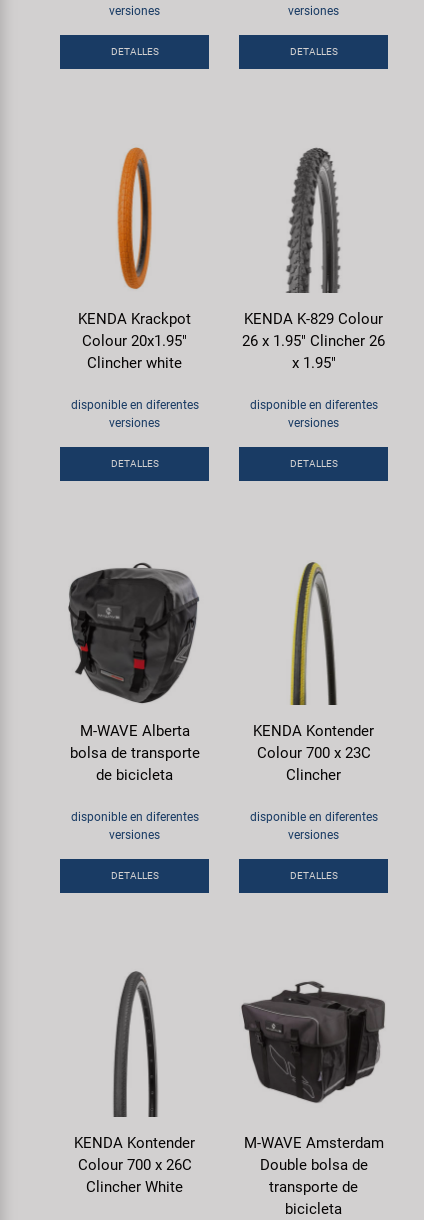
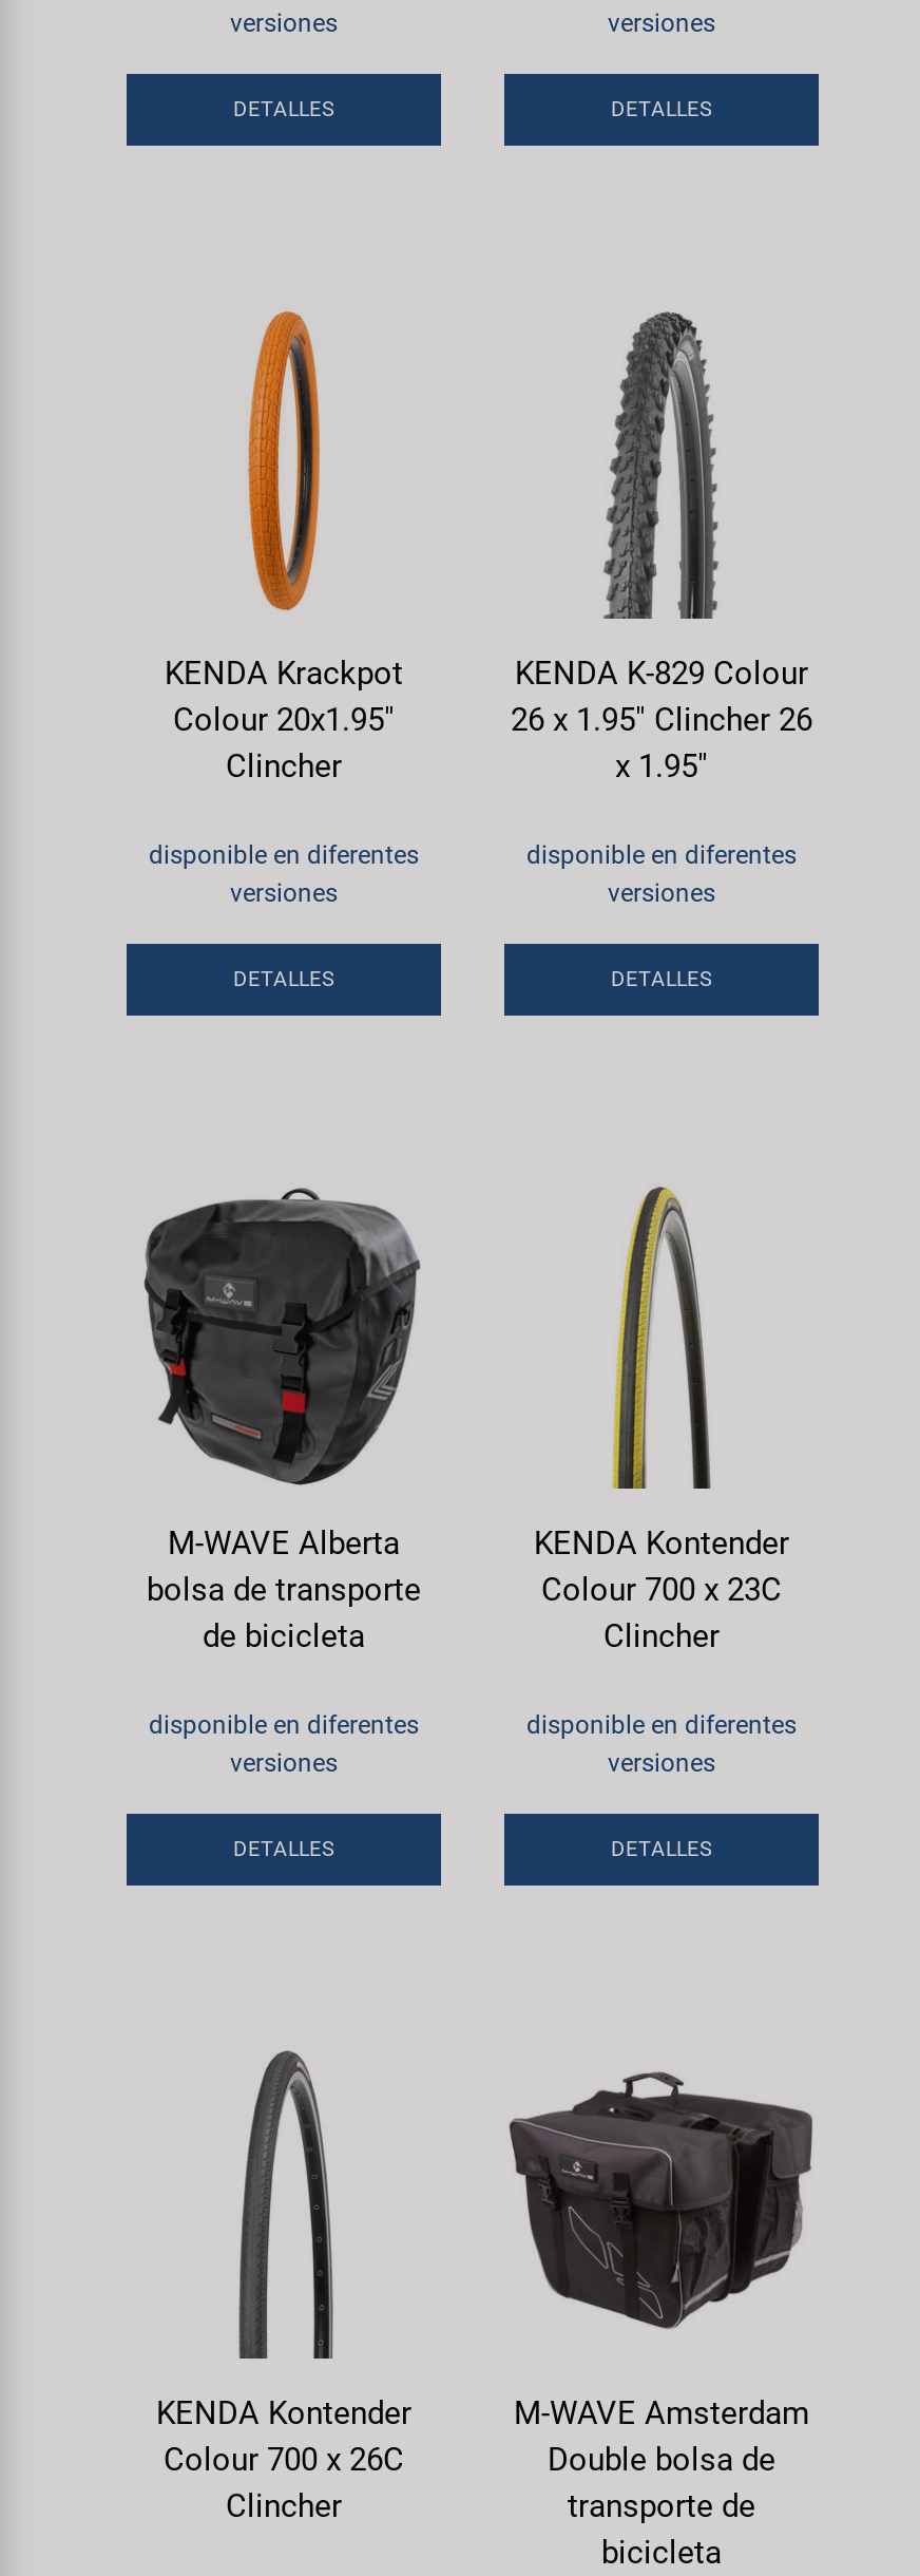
- Clincher white
+ Clincher

- Clincher White
+ Clincher
